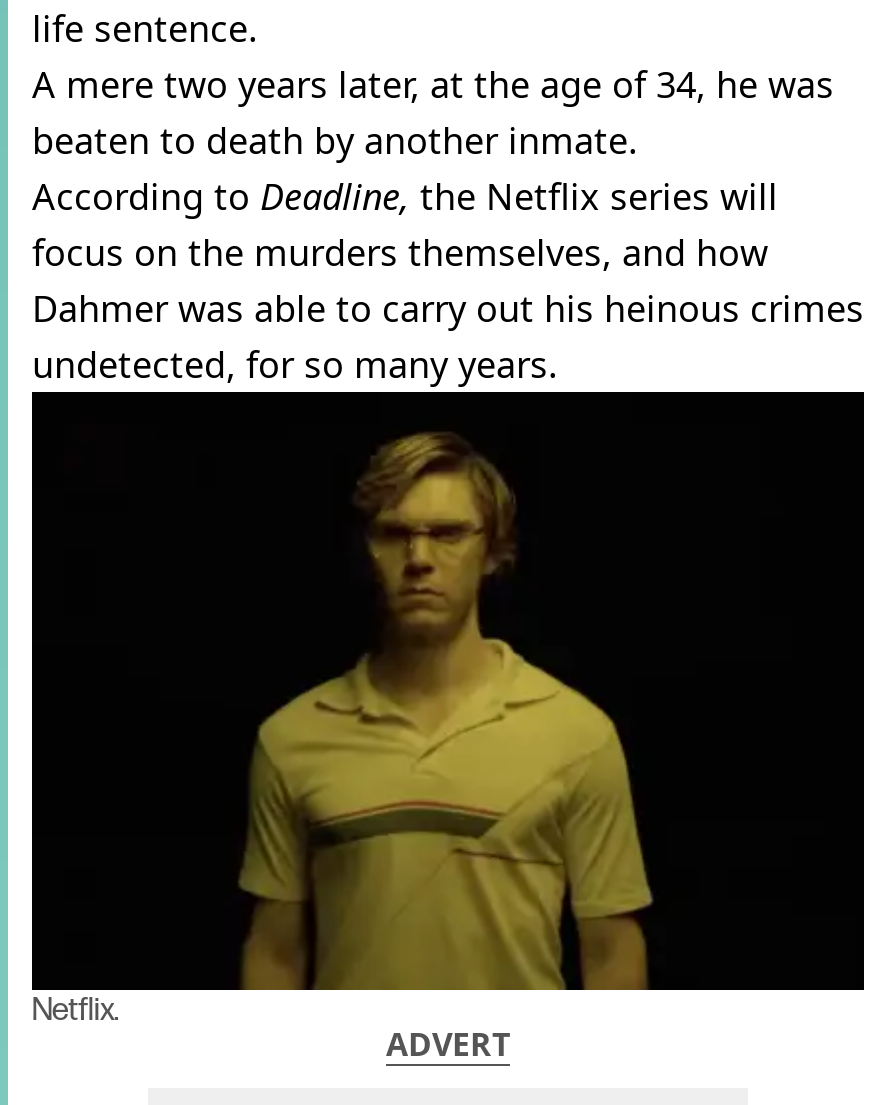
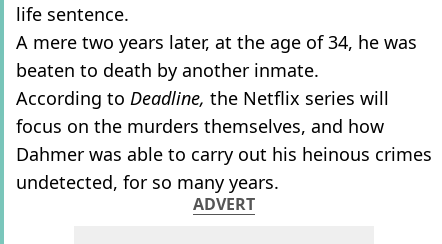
- [image]
- Netflix.
